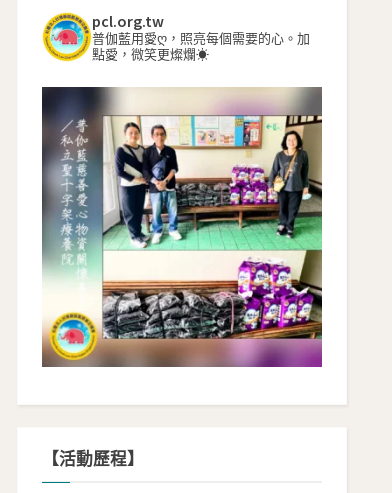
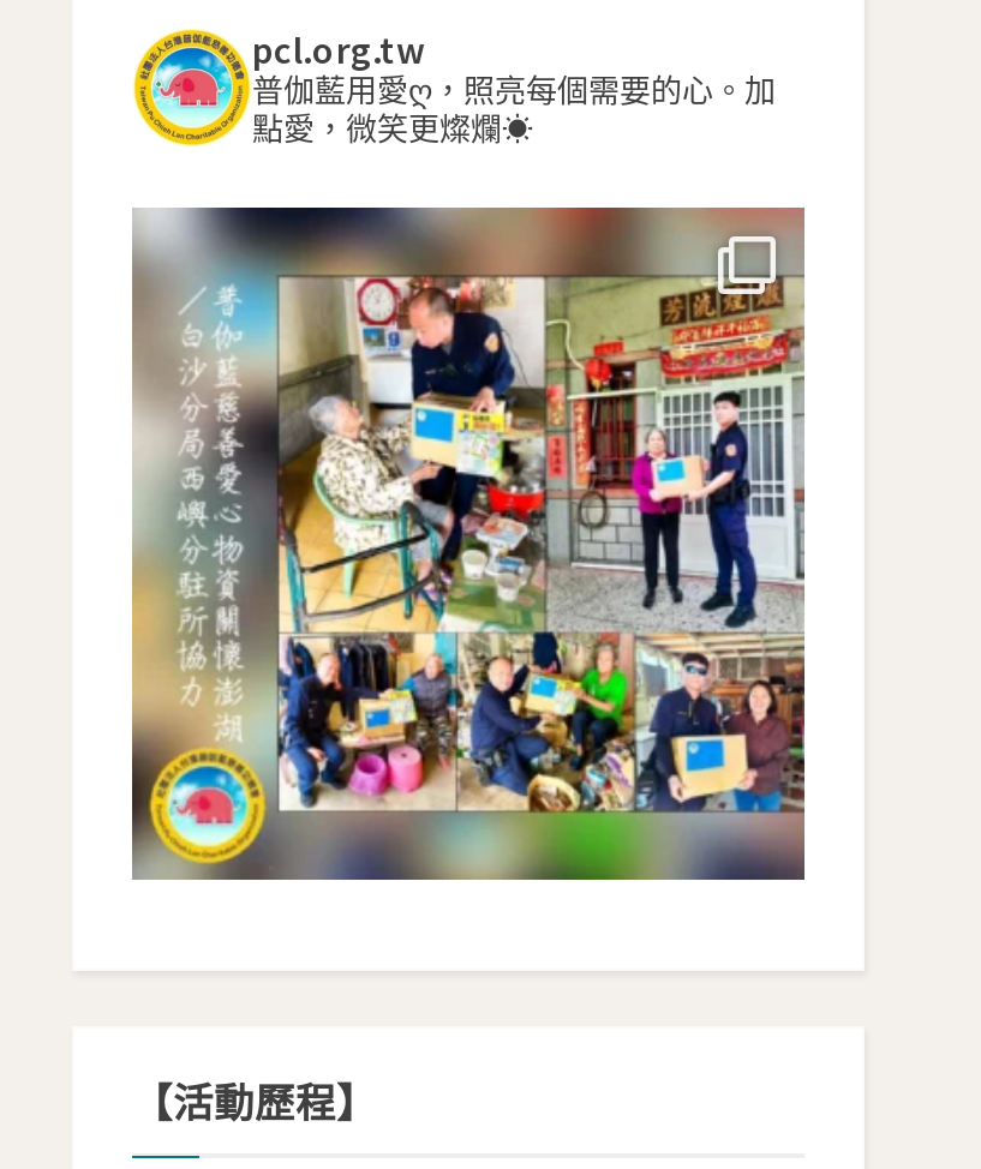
- [image]
+ [image]
